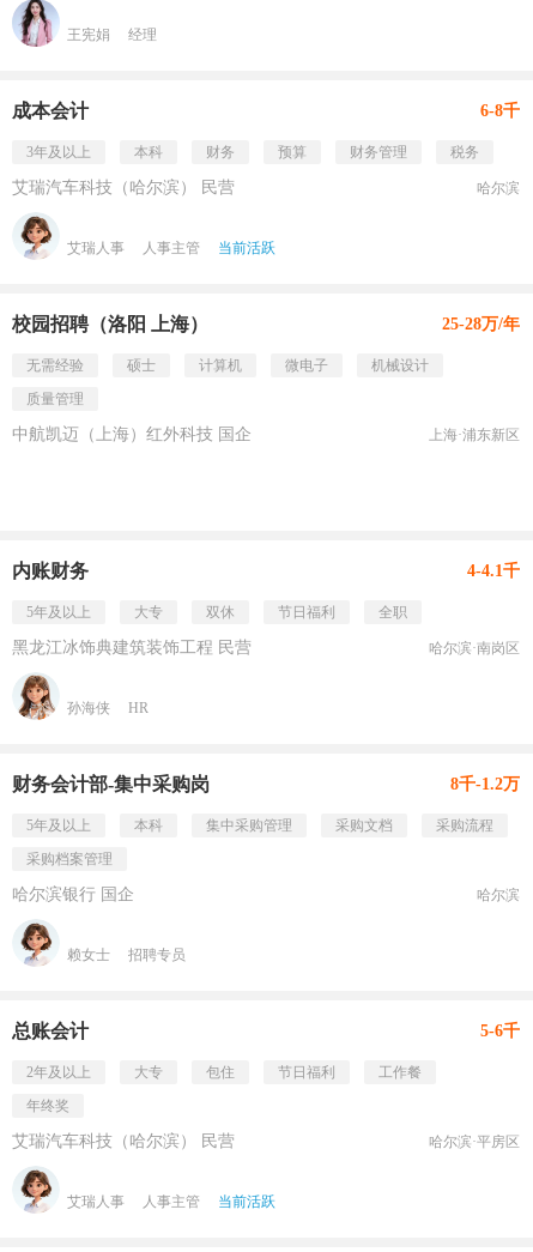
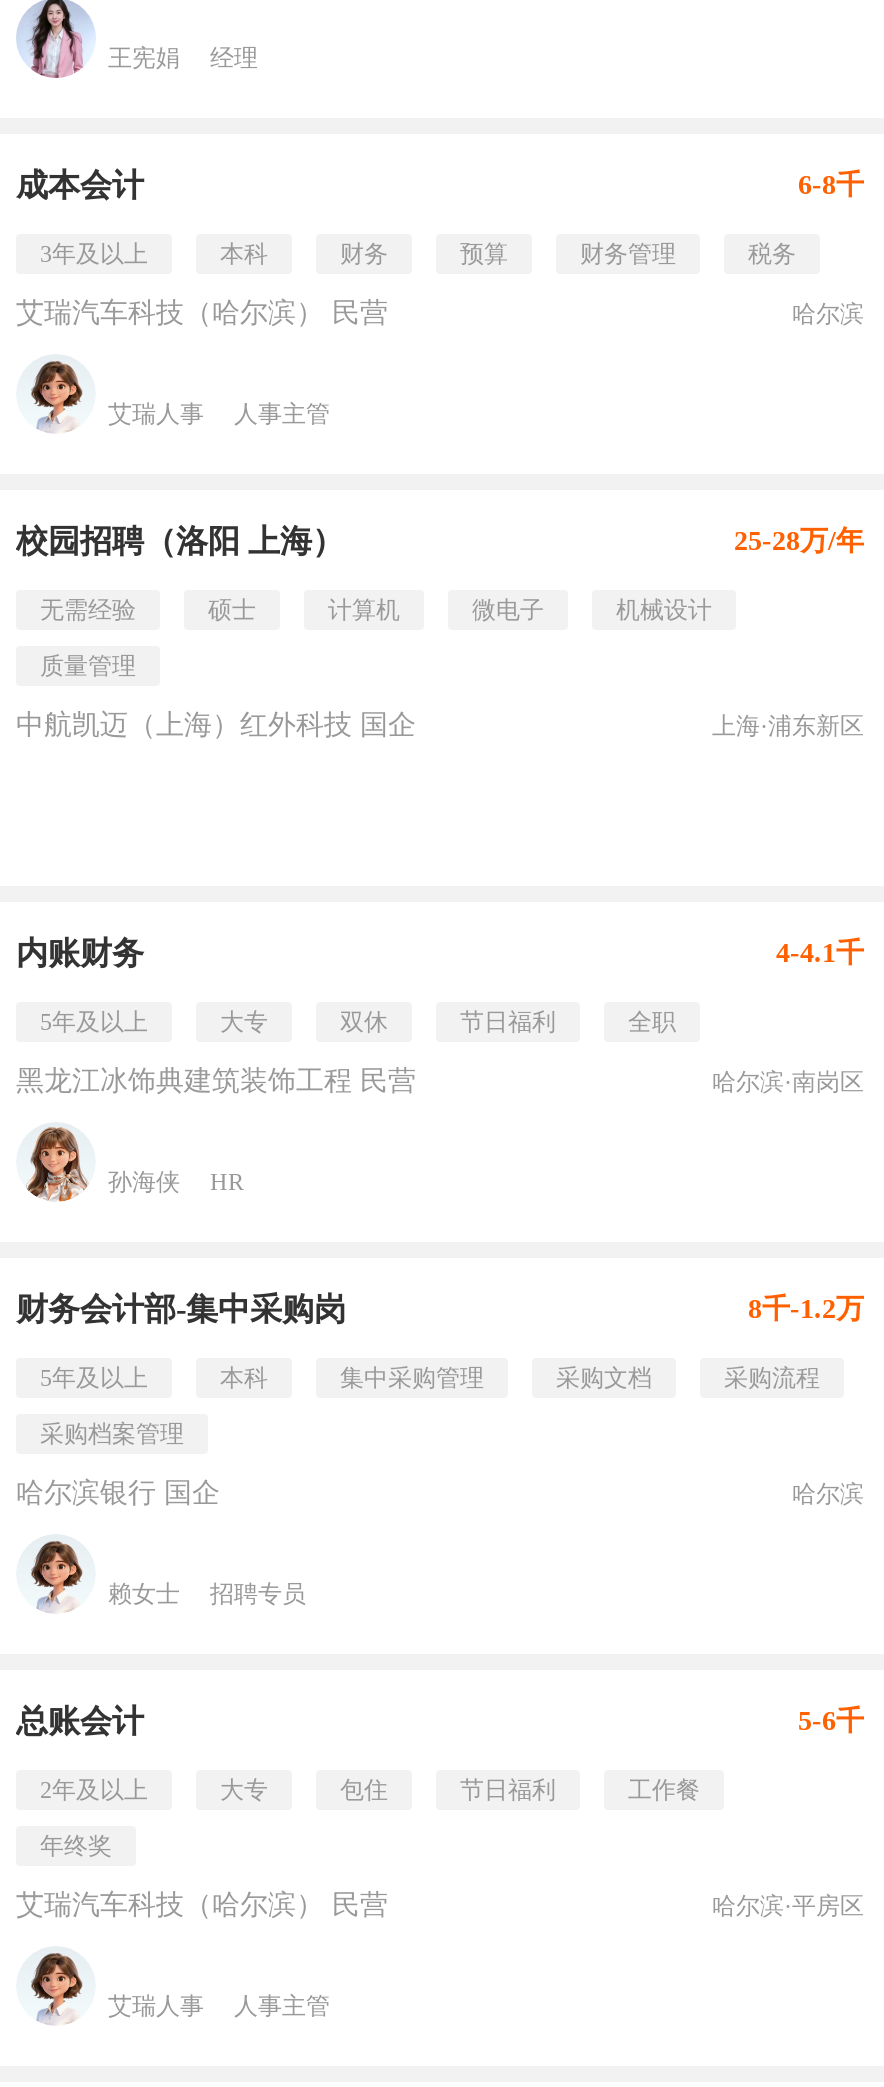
- 当前活跃

- 当前活跃
